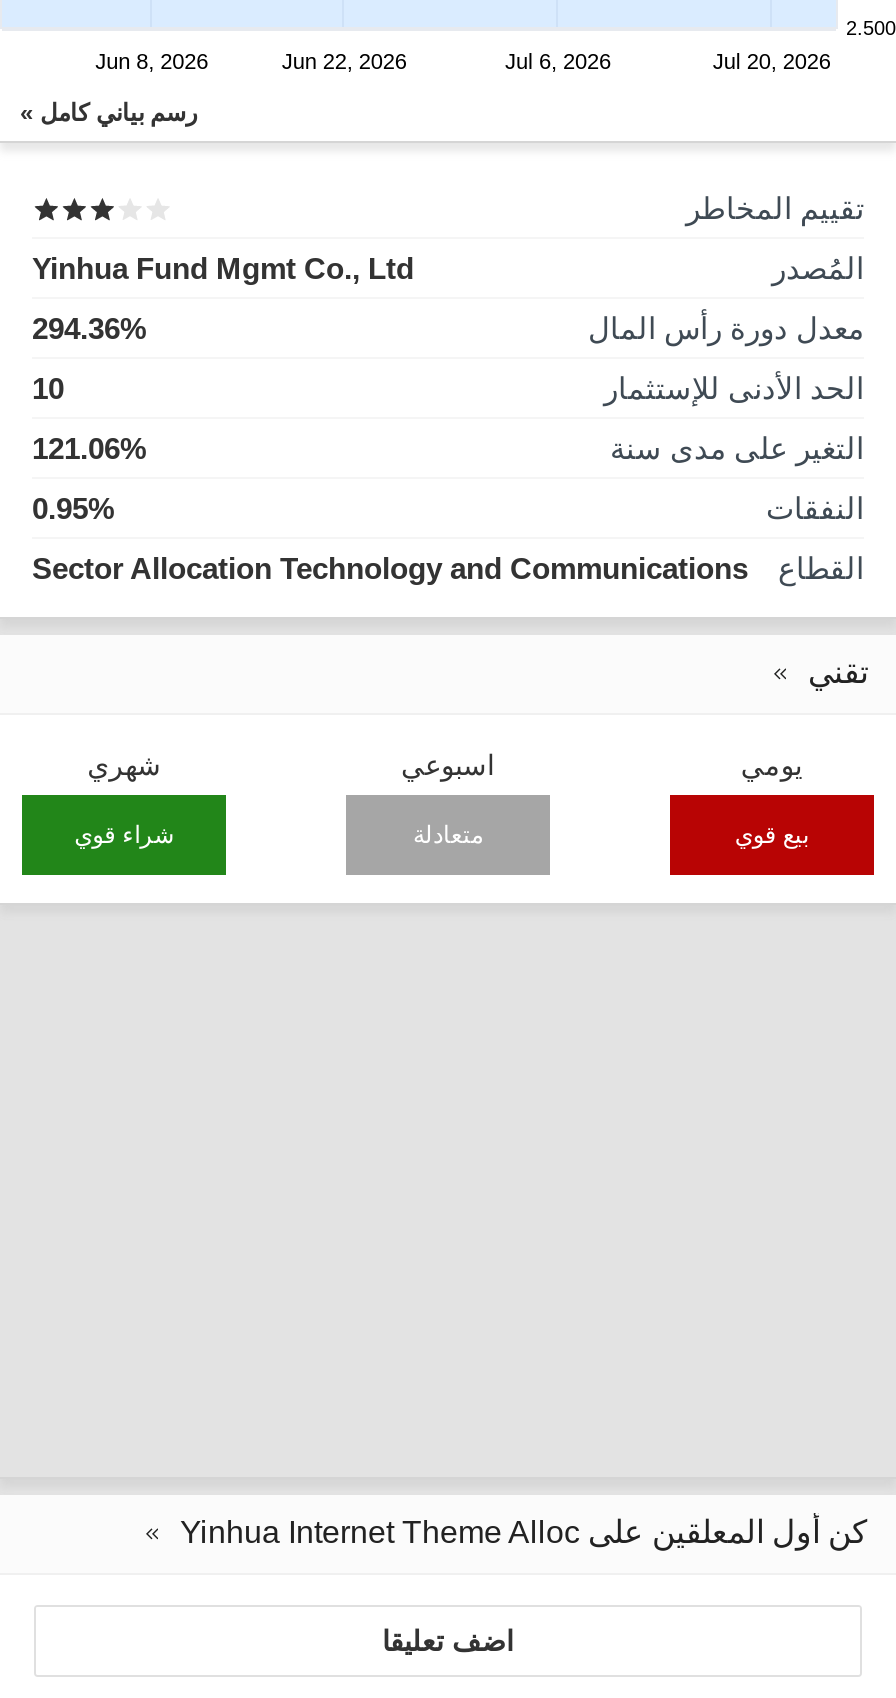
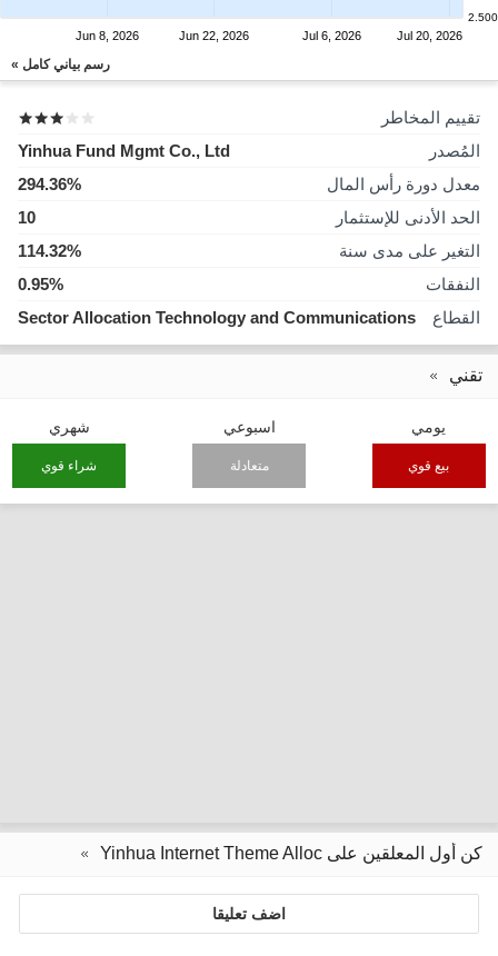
- 121.06%
+ 114.32%
